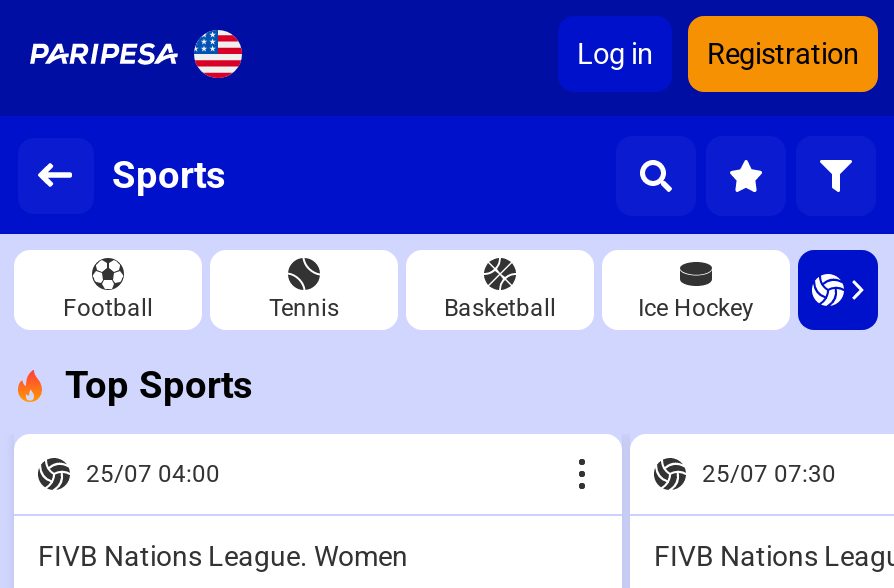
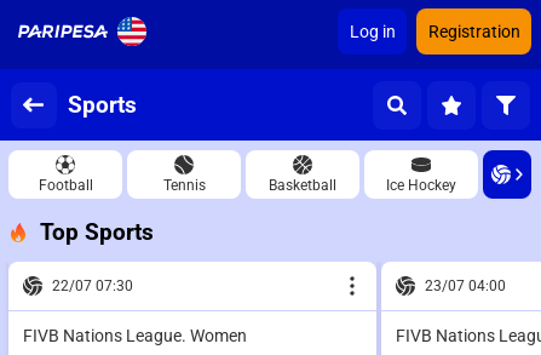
- 25/07 04:00
+ 22/07 07:30

- 25/07 07:30
+ 23/07 04:00
